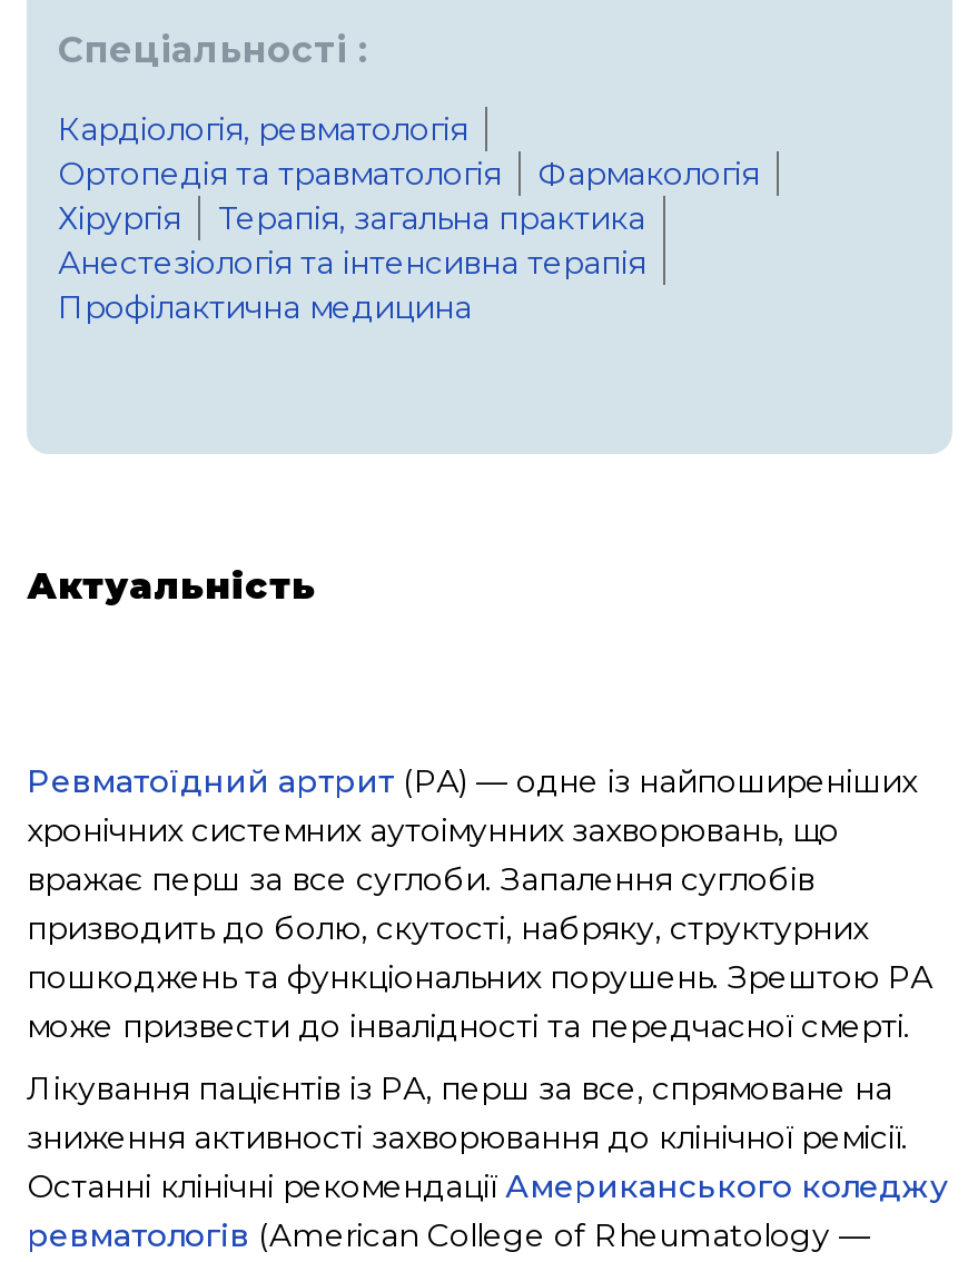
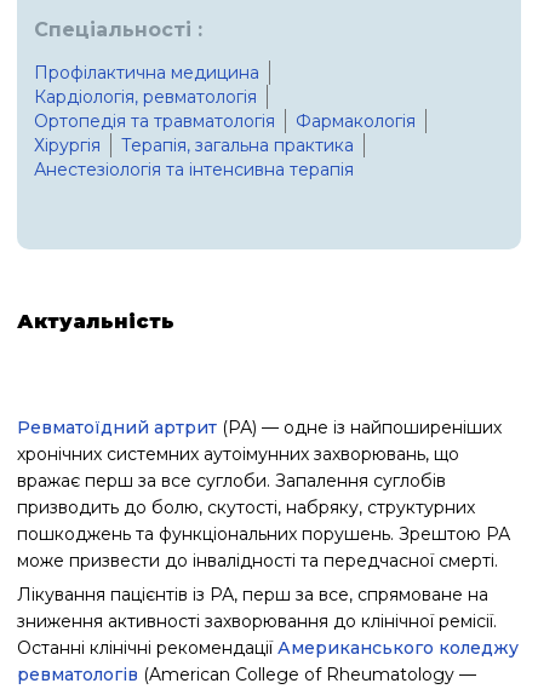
moved down: Кардіологія, ревматологія | Ортопедія та травматологія | Фармакологія | Хірургія | Терапія, загальна практика | Анестезіологія та інтенсивна терапія

moved up: Профілактична медицина
